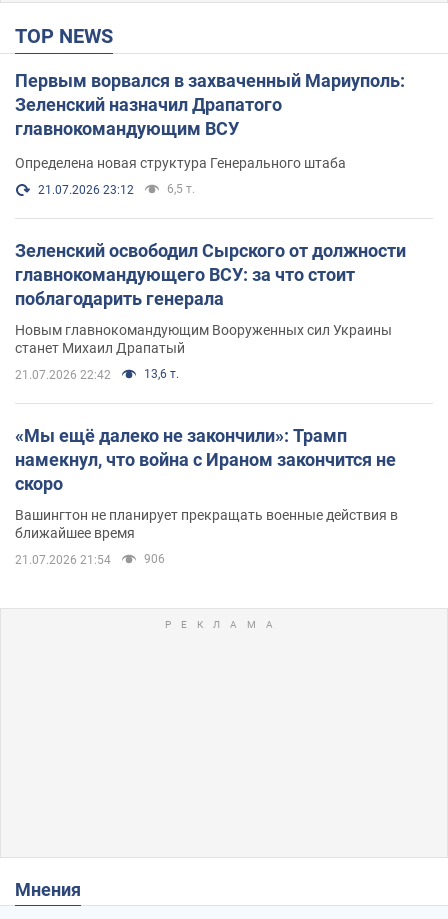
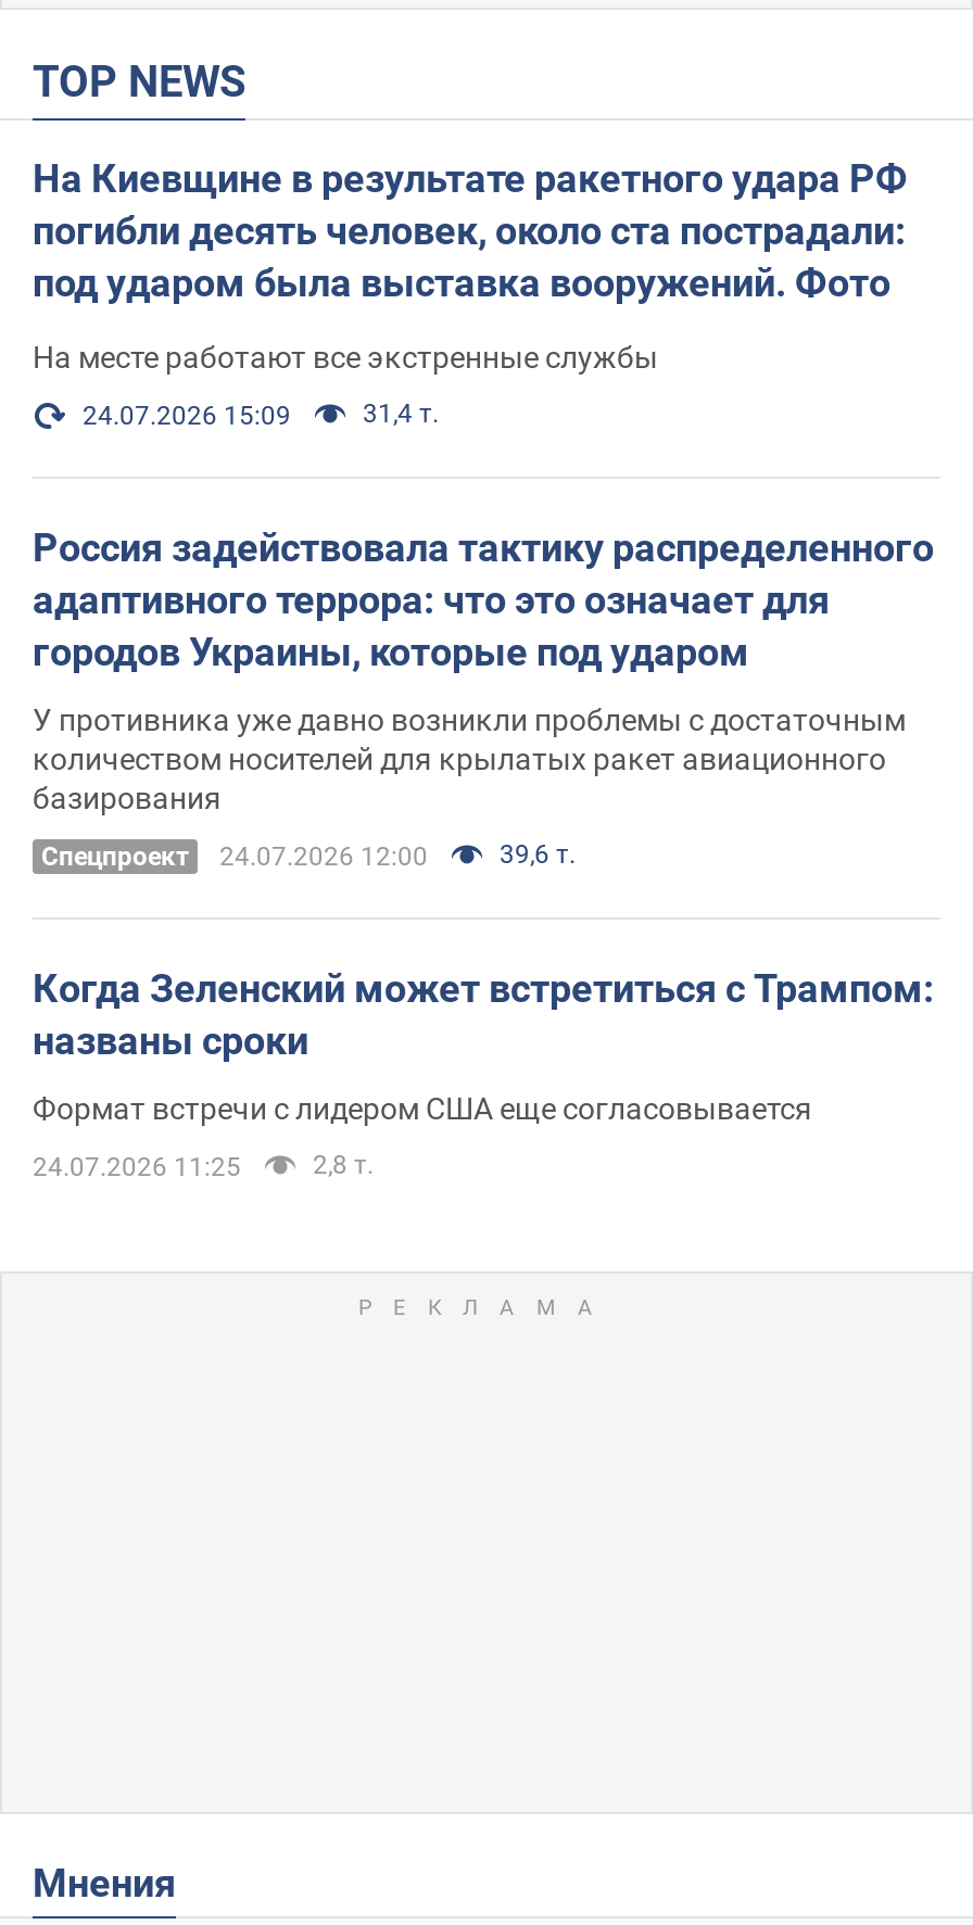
- Первым ворвался в захваченный Мариуполь:
- Зеленский назначил Драпатого
- главнокомандующим ВСУ
+ На Киевщине в результате ракетного удара РФ
+ погибли десять человек, около ста пострадали:
+ под ударом была выставка вооружений. Фото

- Определена новая структура Генерального штаба
+ На месте работают все экстренные службы

- 21.07.2026 23:12
- 6,5 т.
+ 24.07.2026 15:09
+ 31,4 т.

- Зеленский освободил Сырского от должности
- главнокомандующего ВСУ: за что стоит
- поблагодарить генерала
+ Россия задействовала тактику распределенного
+ адаптивного террора: что это означает для
+ городов Украины, которые под ударом

- Новым главнокомандующим Вооруженных сил Украины
- станет Михаил Драпатый
+ У противника уже давно возникли проблемы с достаточным
+ количеством носителей для крылатых ракет авиационного
+ базирования

- 21.07.2026 22:42
- 13,6 т.
+ Спецпроект
+ 24.07.2026 12:00
+ 39,6 т.

- «Мы ещё далеко не закончили»: Трамп
- намекнул, что война с Ираном закончится не
- скоро
+ Когда Зеленский может встретиться с Трампом:
+ названы сроки

- Вашингтон не планирует прекращать военные действия в
- ближайшее время
+ Формат встречи с лидером США еще согласовывается

- 21.07.2026 21:54
- 906
+ 24.07.2026 11:25
+ 2,8 т.
